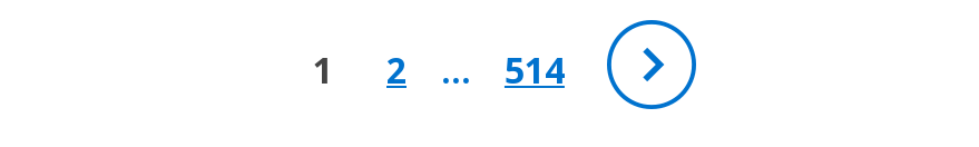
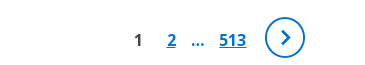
- 514
+ 513
